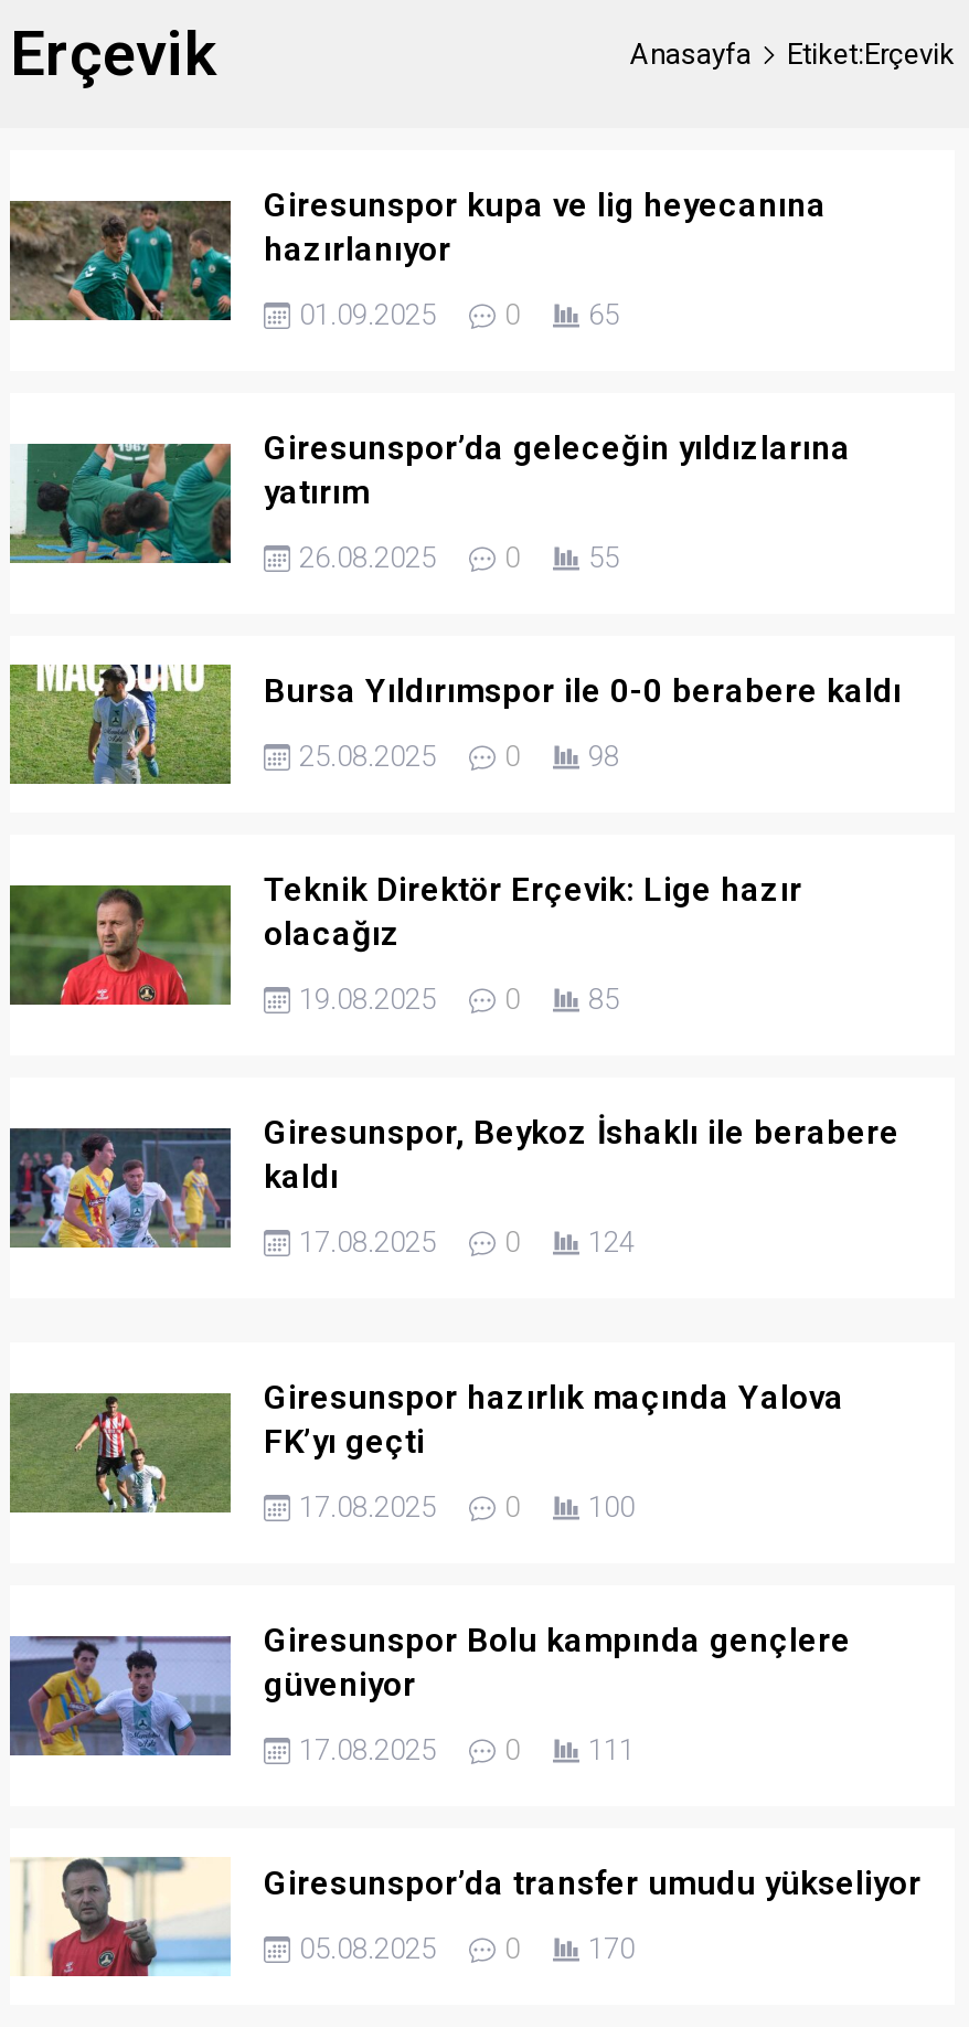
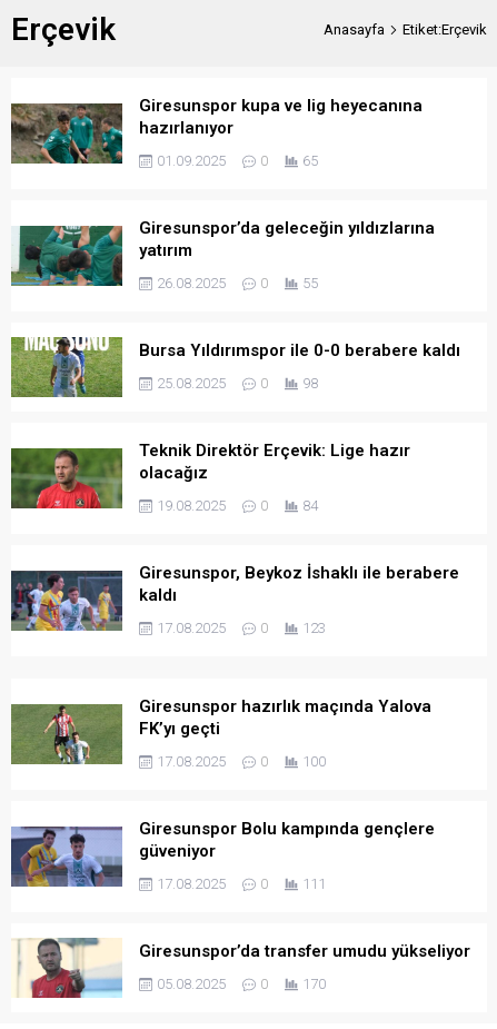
- 85
+ 84

- 124
+ 123
